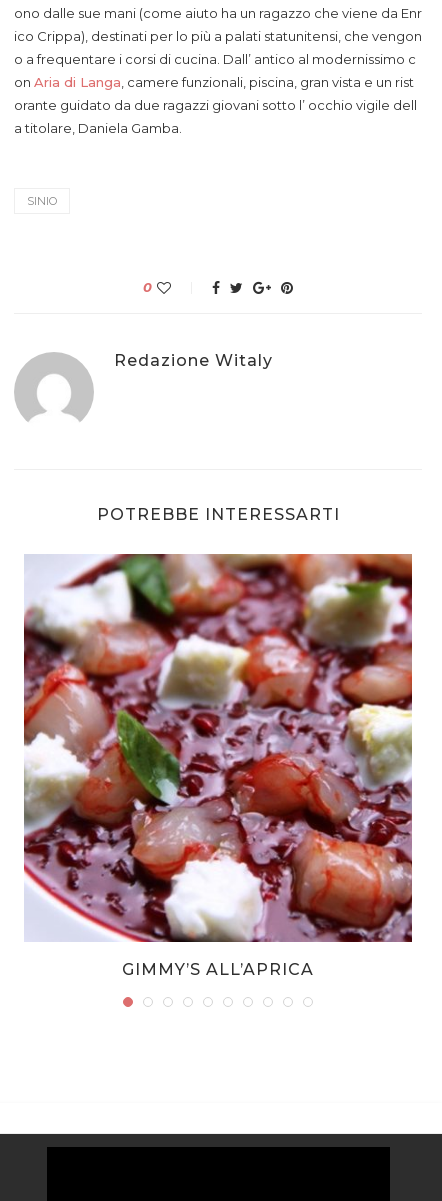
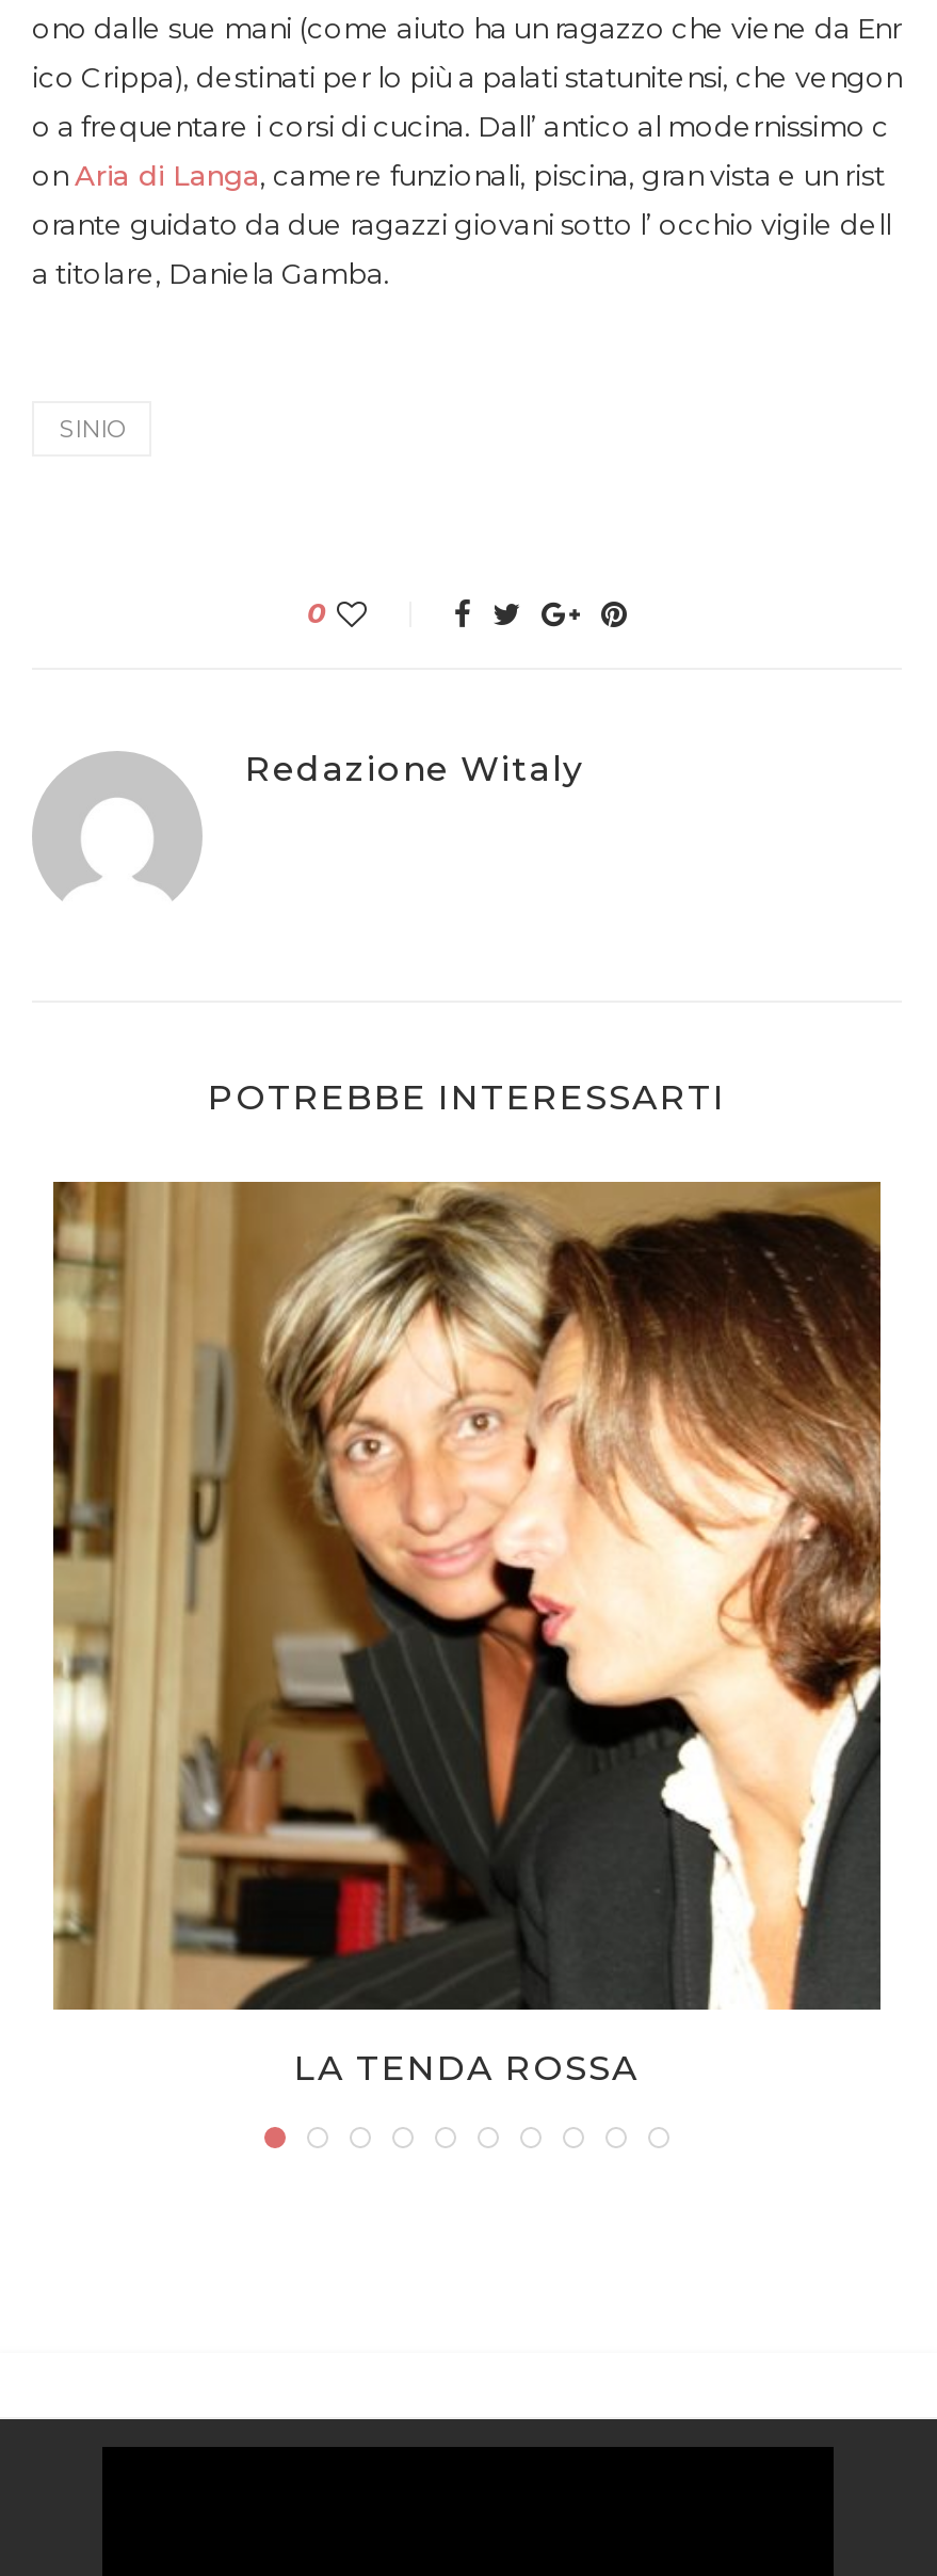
- [image]
- GIMMY’S ALL’APRICA
+ [image]
+ LA TENDA ROSSA
